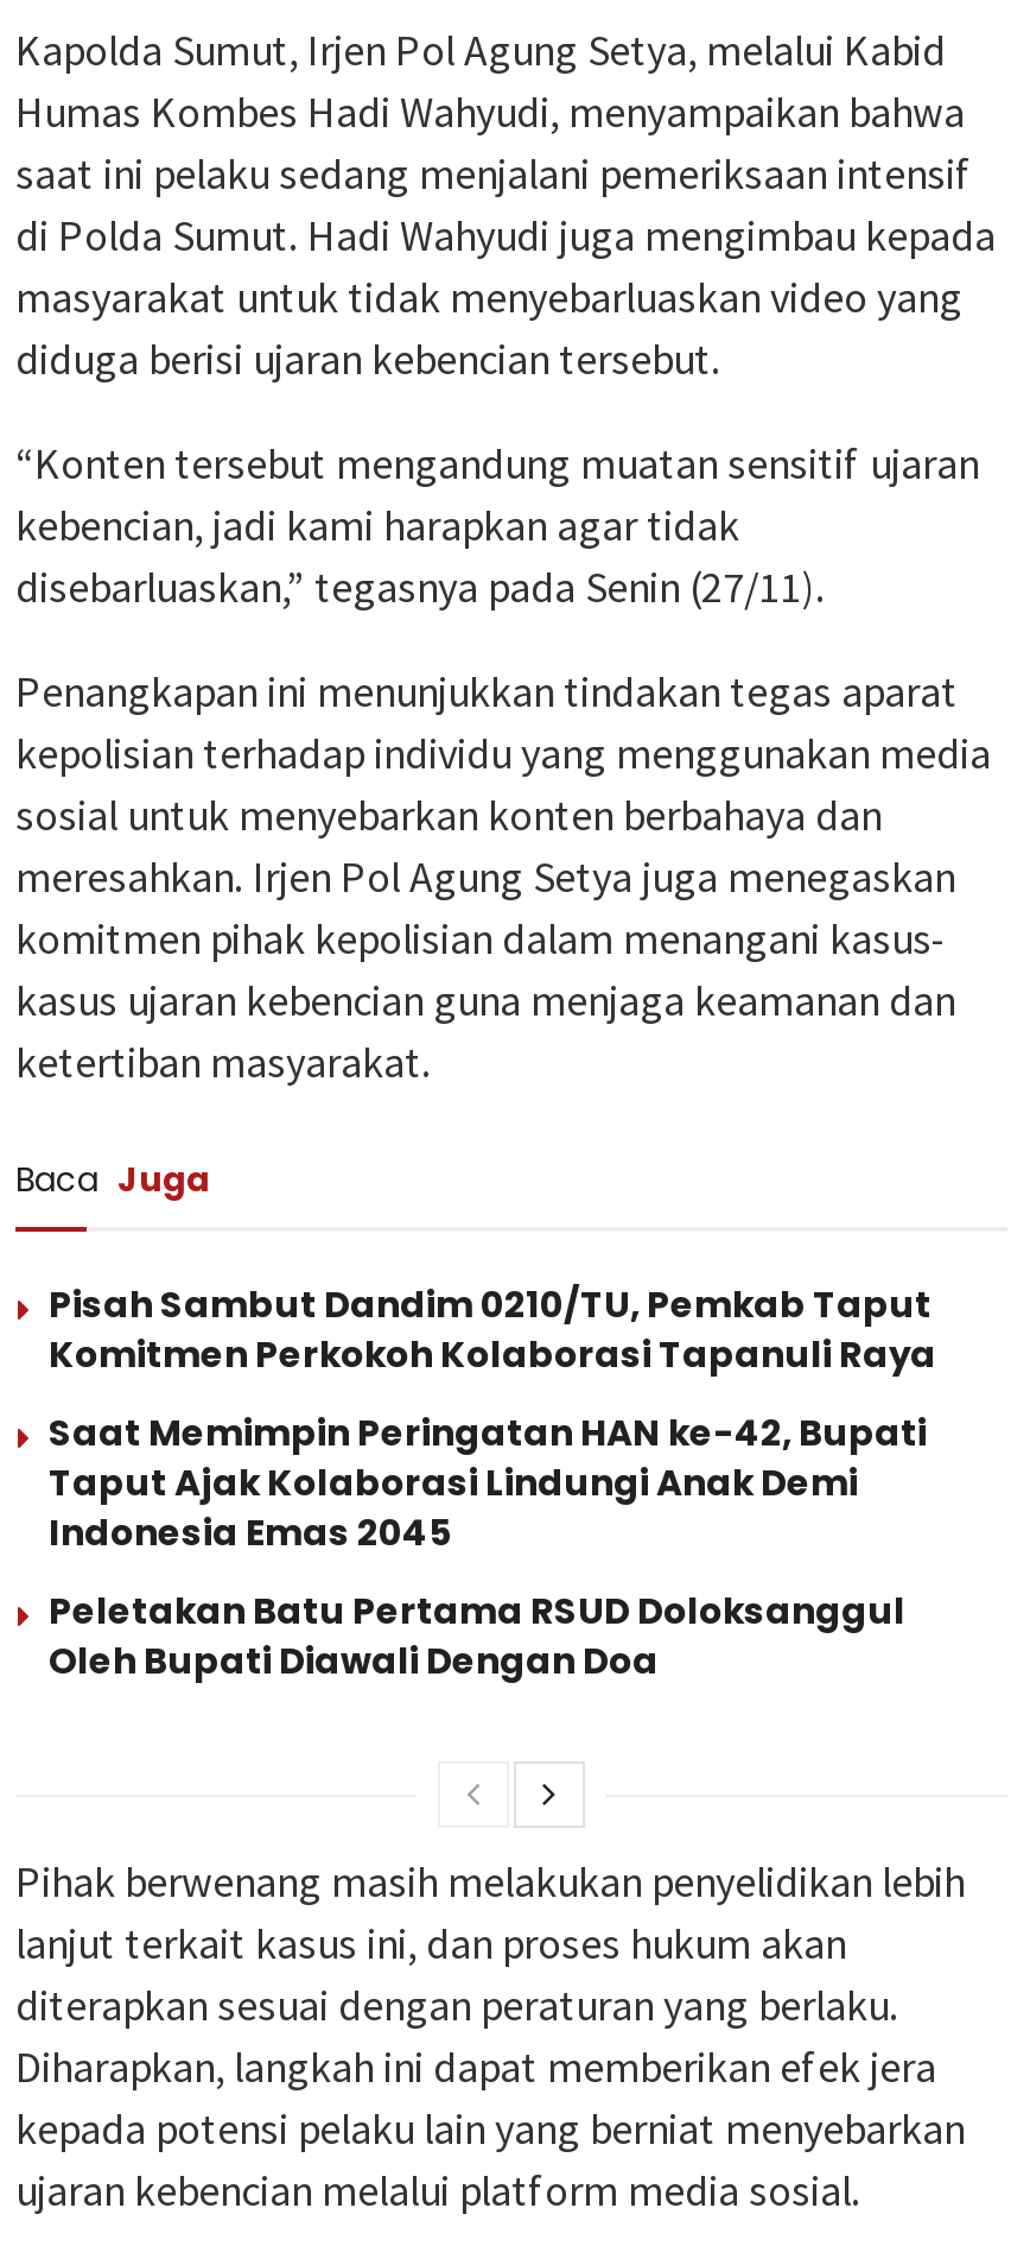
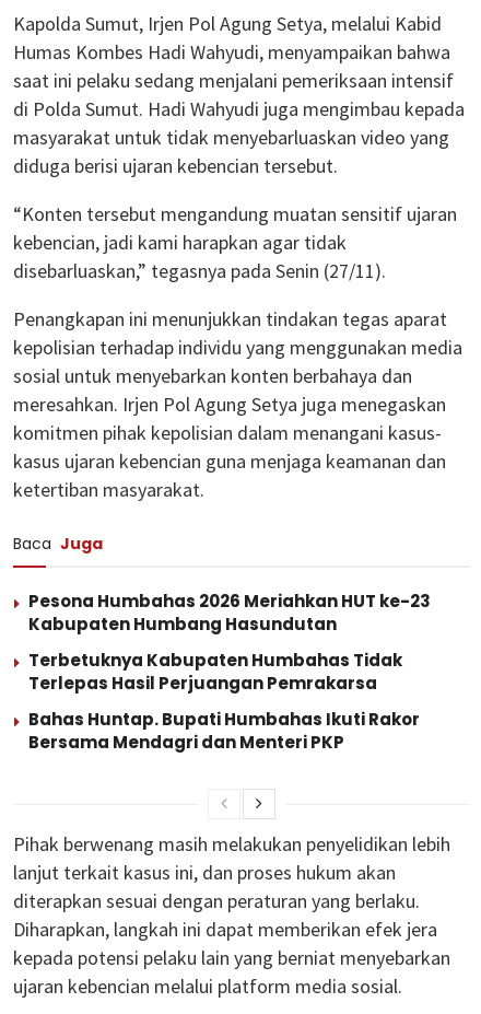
- Pisah Sambut Dandim 0210/TU, Pemkab Taput
- Komitmen Perkokoh Kolaborasi Tapanuli Raya
+ Pesona Humbahas 2026 Meriahkan HUT ke-23
+ Kabupaten Humbang Hasundutan

- Saat Memimpin Peringatan HAN ke-42, Bupati
- Taput Ajak Kolaborasi Lindungi Anak Demi
- Indonesia Emas 2045
+ Terbetuknya Kabupaten Humbahas Tidak
+ Terlepas Hasil Perjuangan Pemrakarsa

- Peletakan Batu Pertama RSUD Doloksanggul
- Oleh Bupati Diawali Dengan Doa
+ Bahas Huntap. Bupati Humbahas Ikuti Rakor
+ Bersama Mendagri dan Menteri PKP
